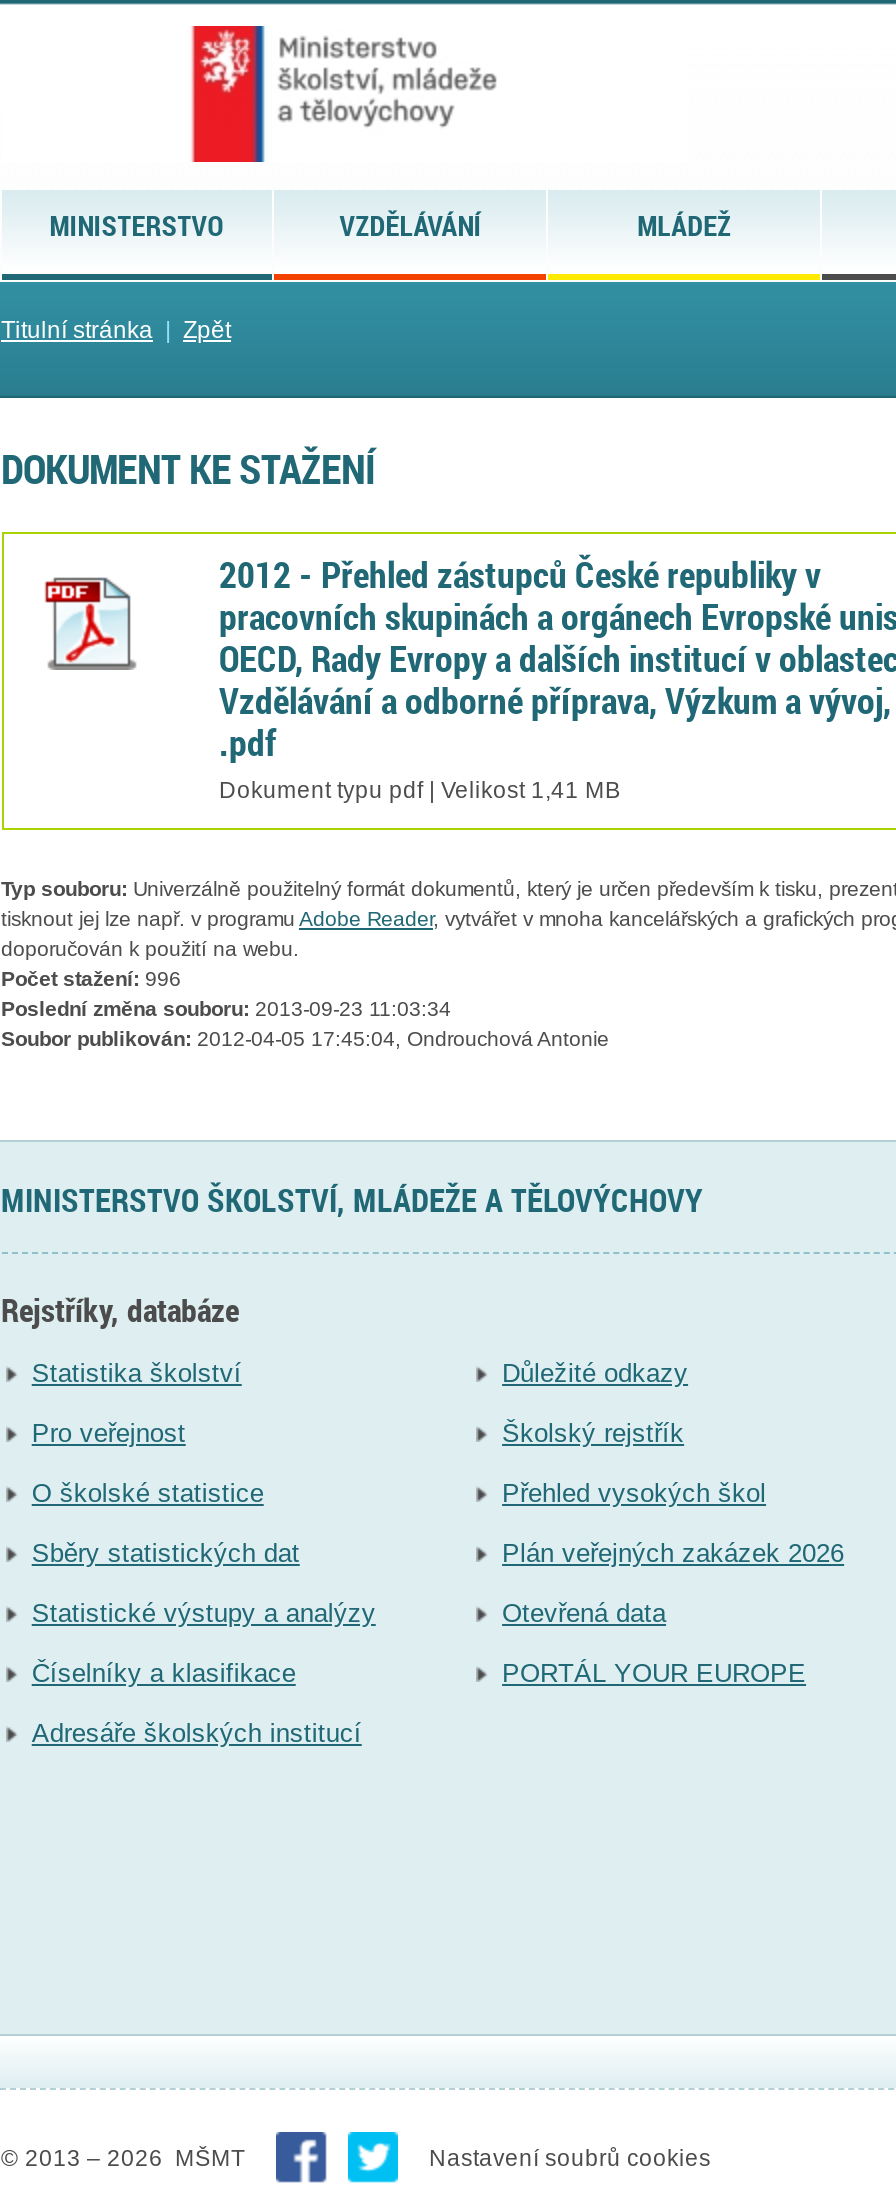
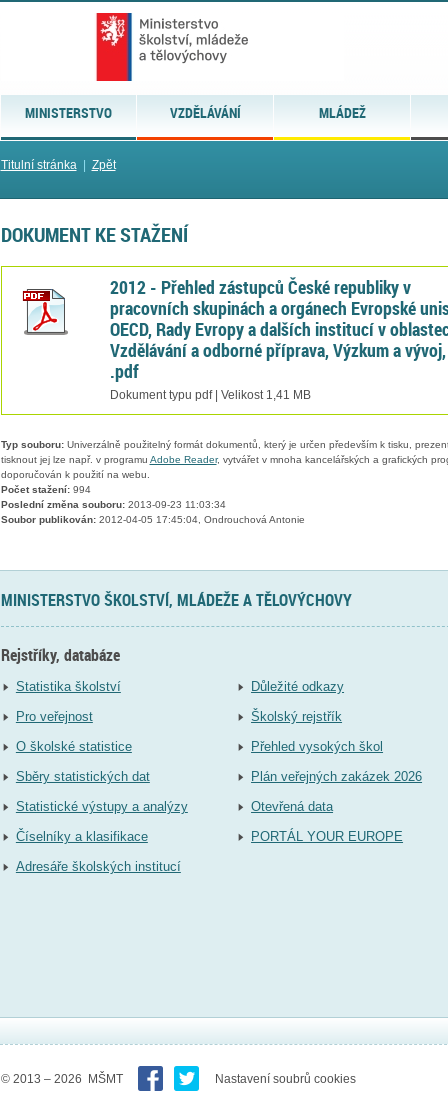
- Počet stažení: 996
+ Počet stažení: 994
